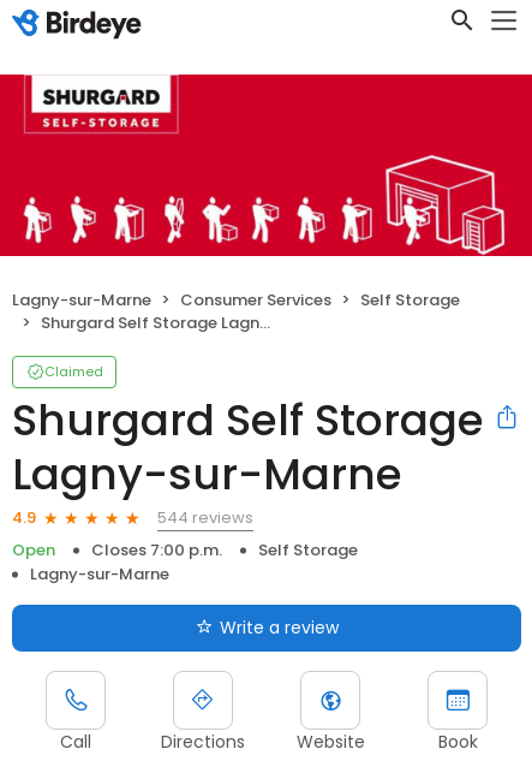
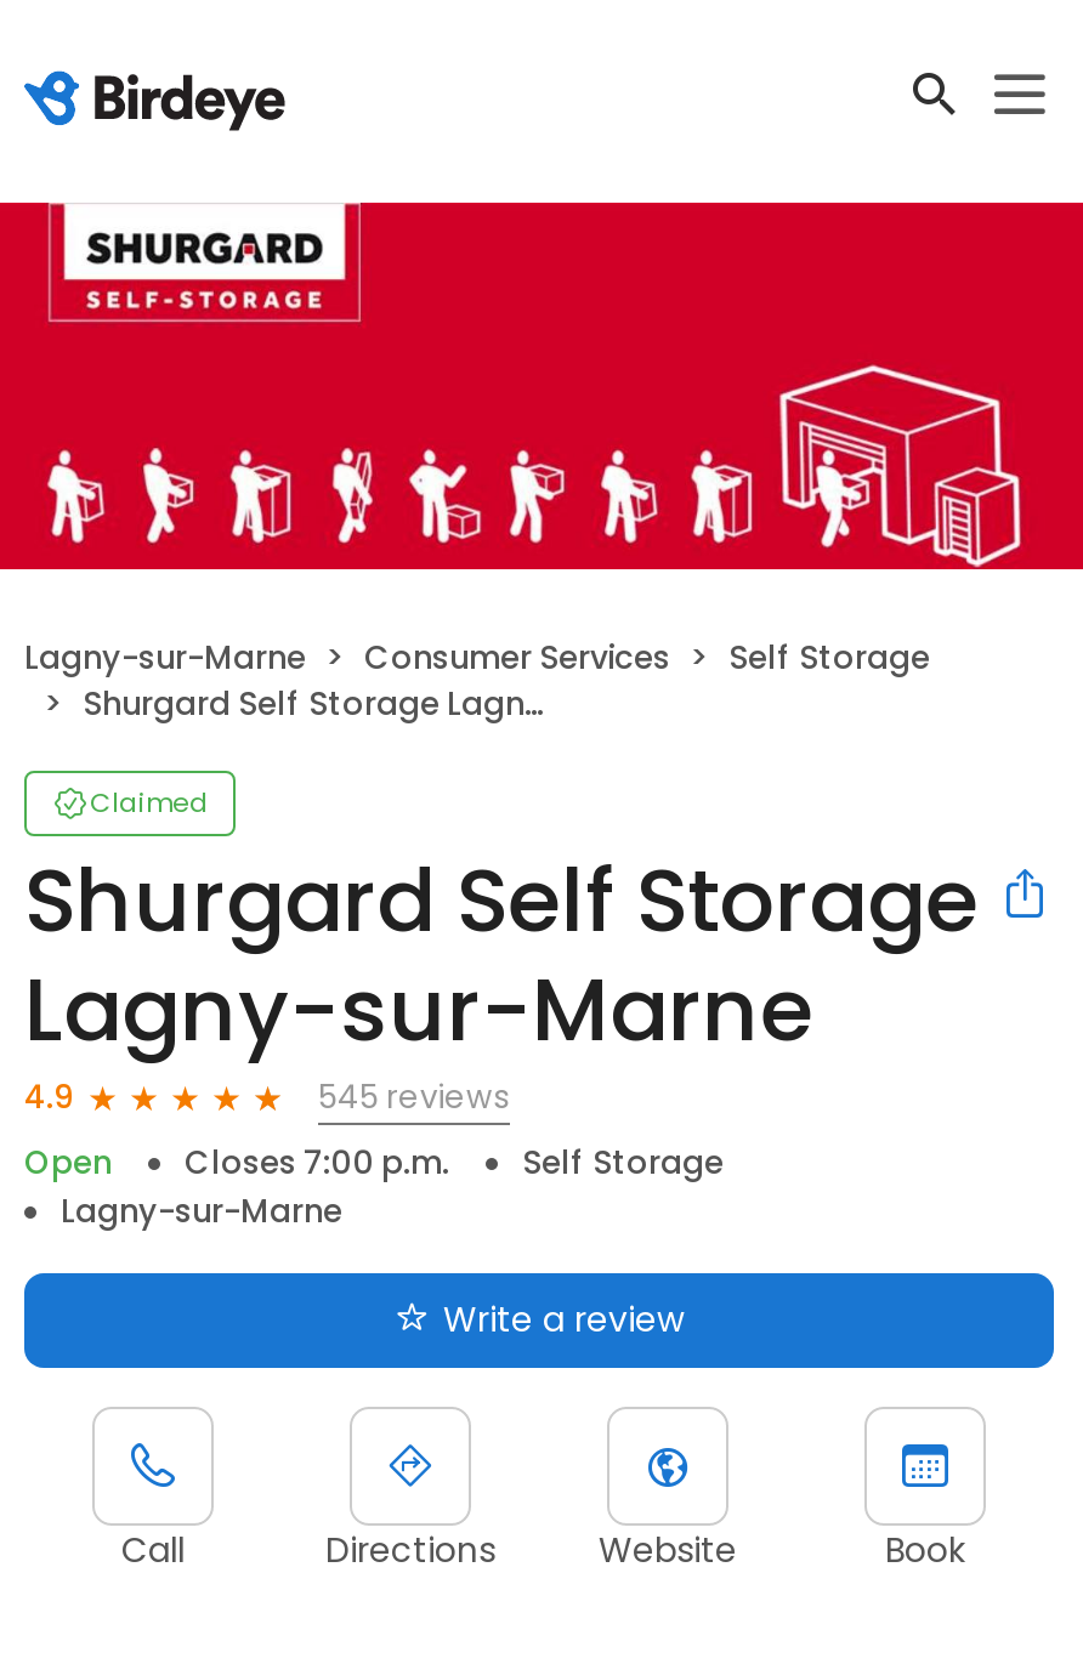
- 544 reviews
+ 545 reviews
